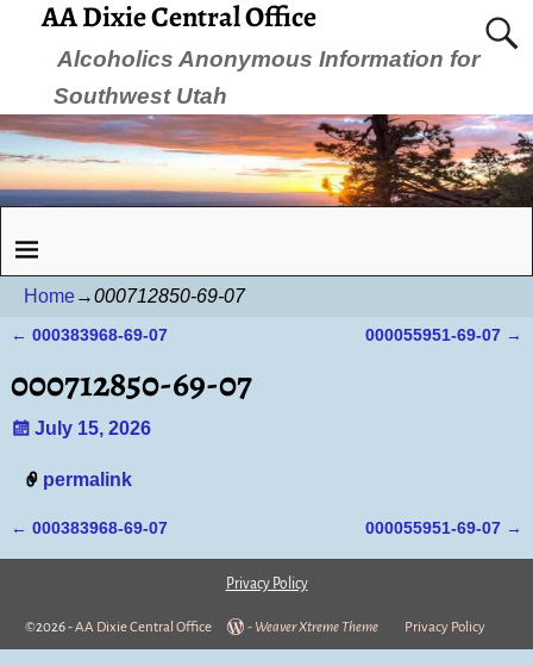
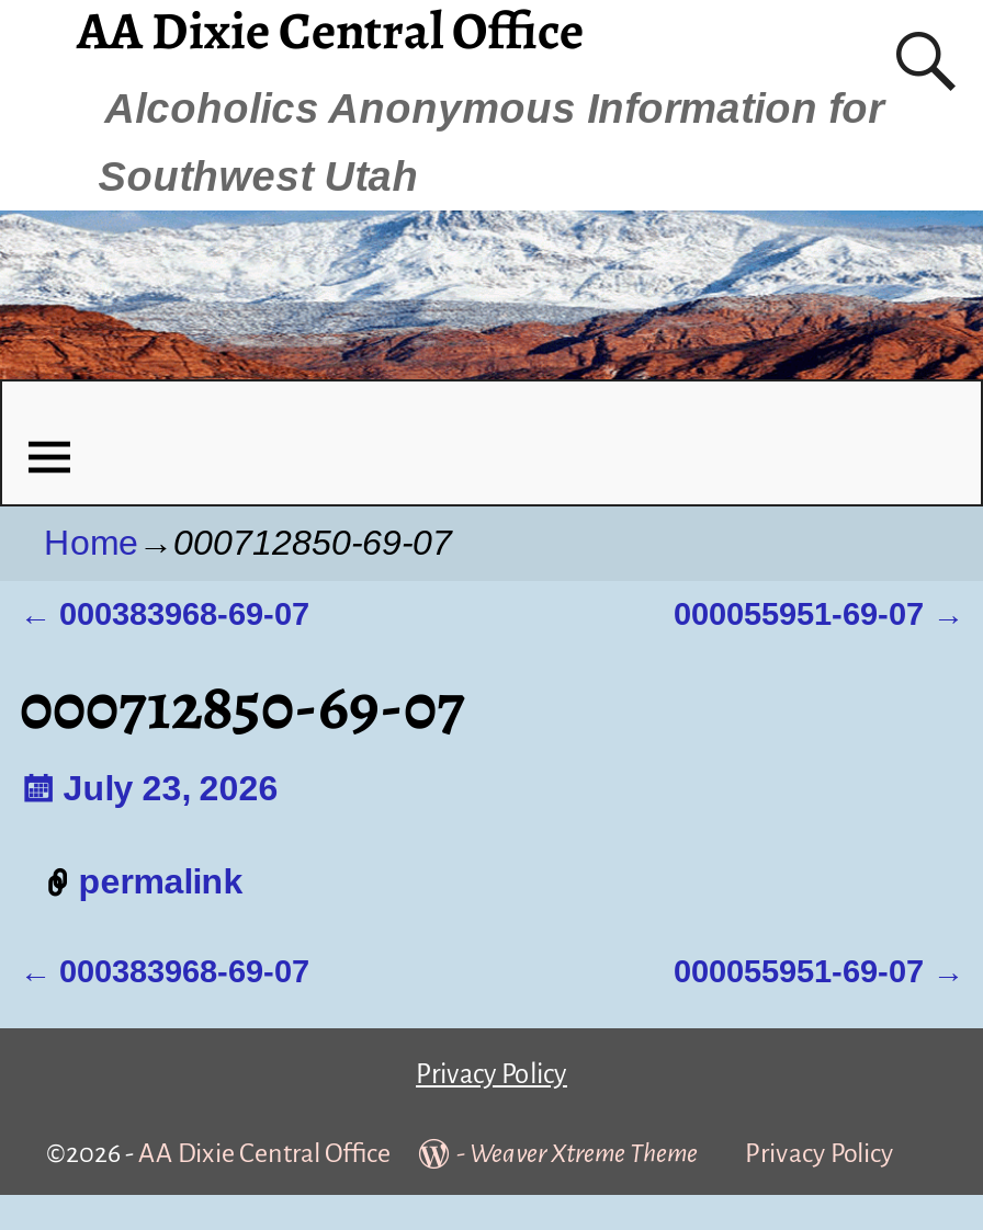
- [image]
+ [image]

- July 15, 2026
+ July 23, 2026
